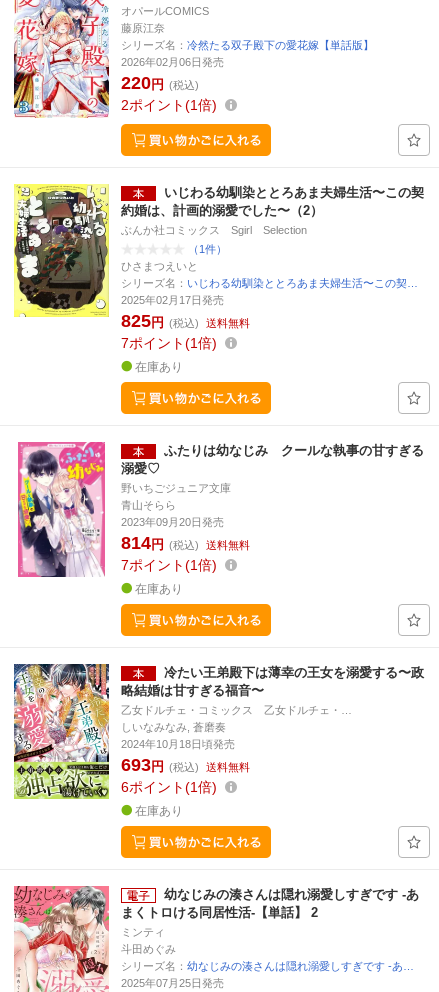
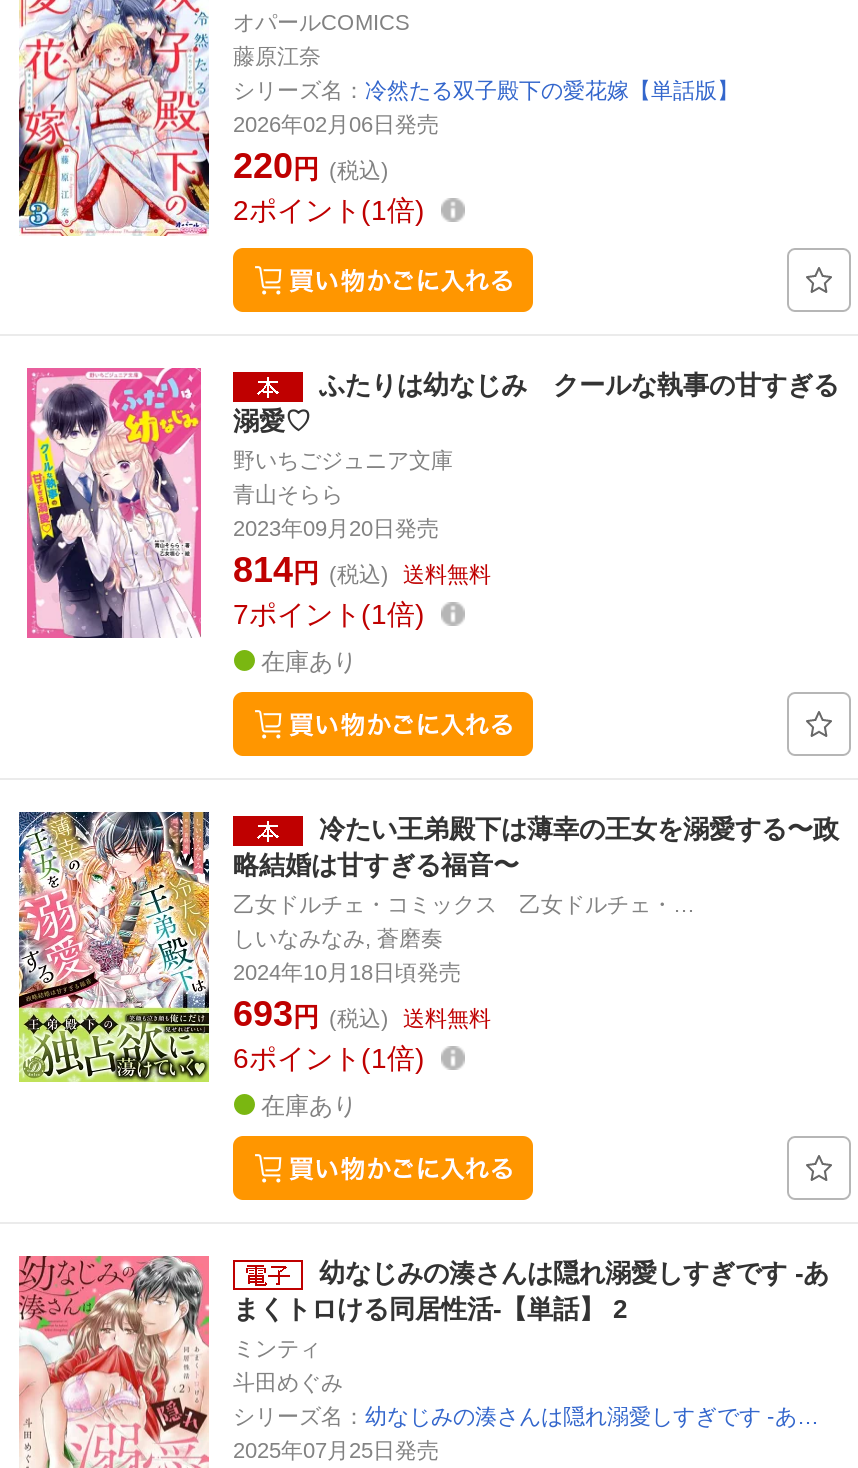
- [image]
- いじわる幼馴染ととろあま夫婦生活〜この契
- 約婚は、計画的溺愛でした〜（2）
- ぶんか社コミックス Sgirl Selection
- （1件）
- ひさまつえいと
- シリーズ名：いじわる幼馴染ととろあま夫婦生活〜この契…
- 2025年02月17日発売
- 825円 (税込) 送料無料
- 7ポイント 1倍
- 在庫あり
